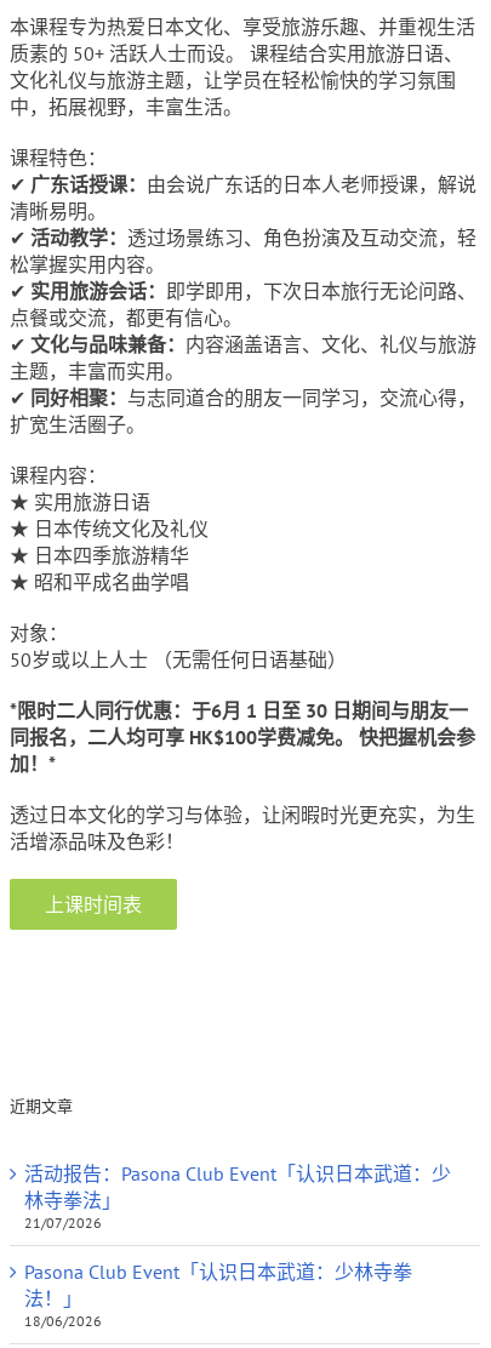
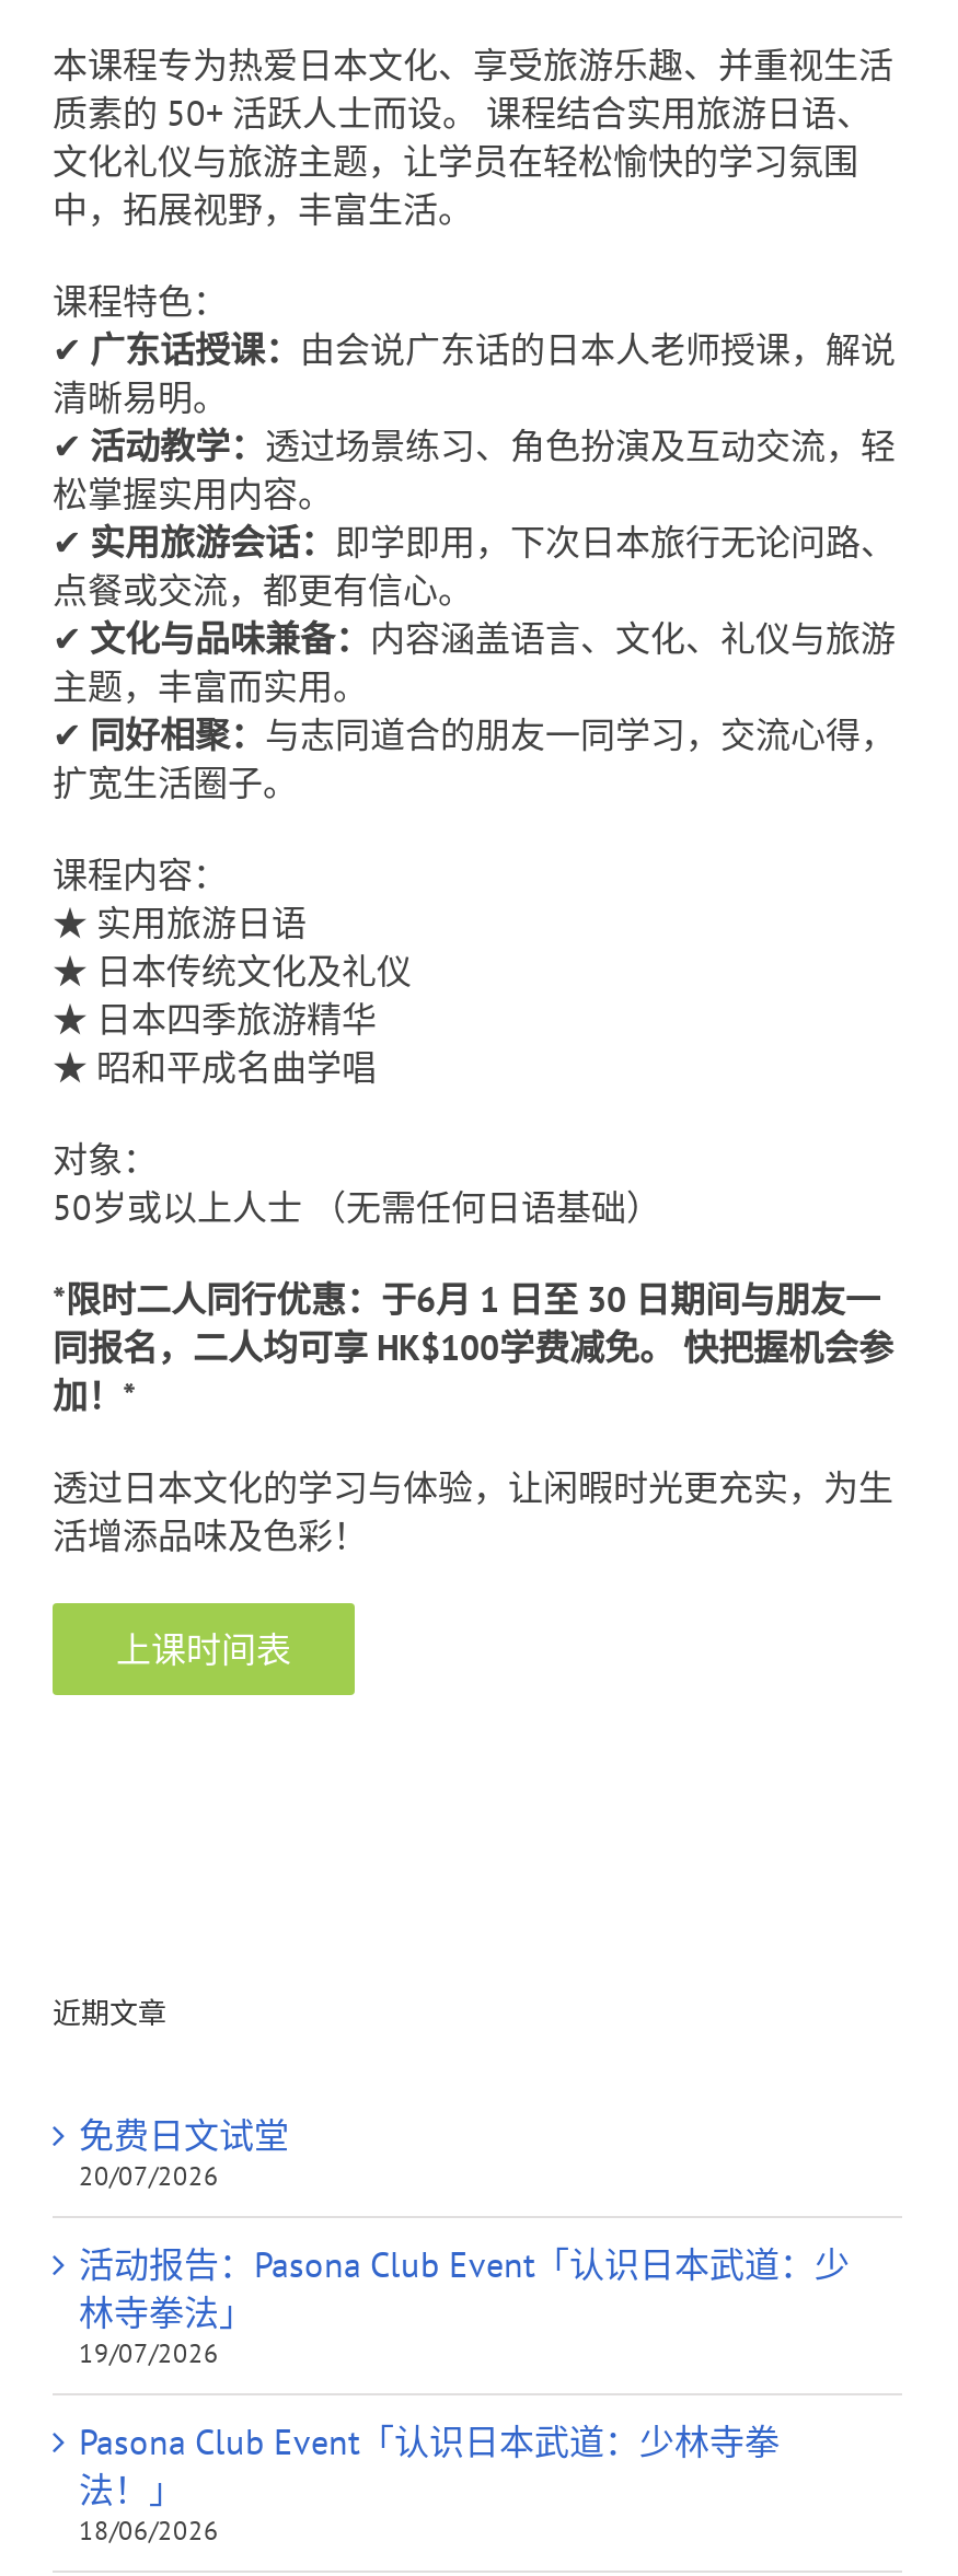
+ 免费日文试堂
+ 20/07/2026

- 21/07/2026
+ 19/07/2026
